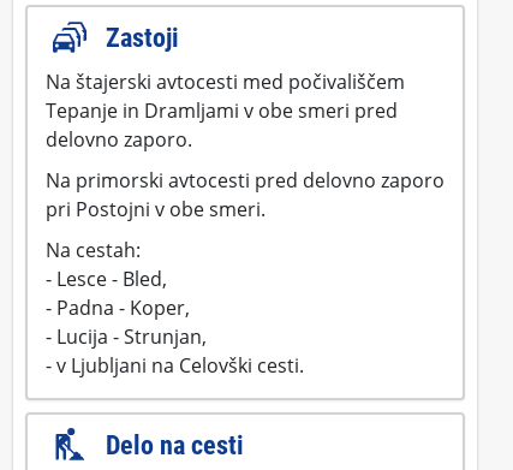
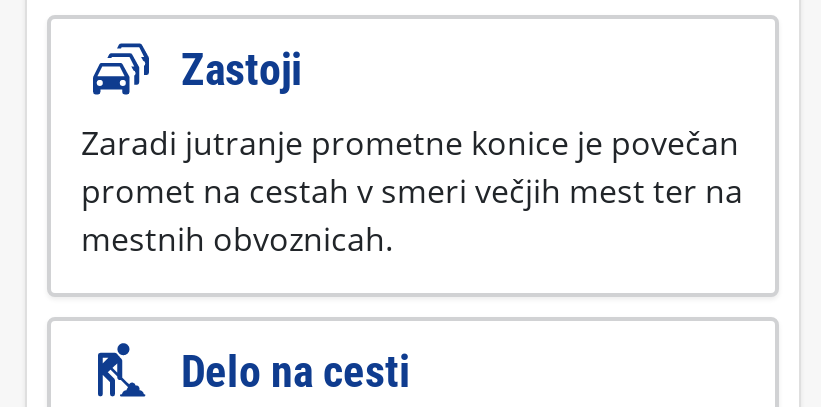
- Na štajerski avtocesti med počivališčem
- Tepanje in Dramljami v obe smeri pred
- delovno zaporo.
- Na primorski avtocesti pred delovno zaporo
- pri Postojni v obe smeri.
- Na cestah:
- - Lesce - Bled,
- - Padna - Koper,
- - Lucija - Strunjan,
- - v Ljubljani na Celovški cesti.
+ Zaradi jutranje prometne konice je povečan
+ promet na cestah v smeri večjih mest ter na
+ mestnih obvoznicah.
